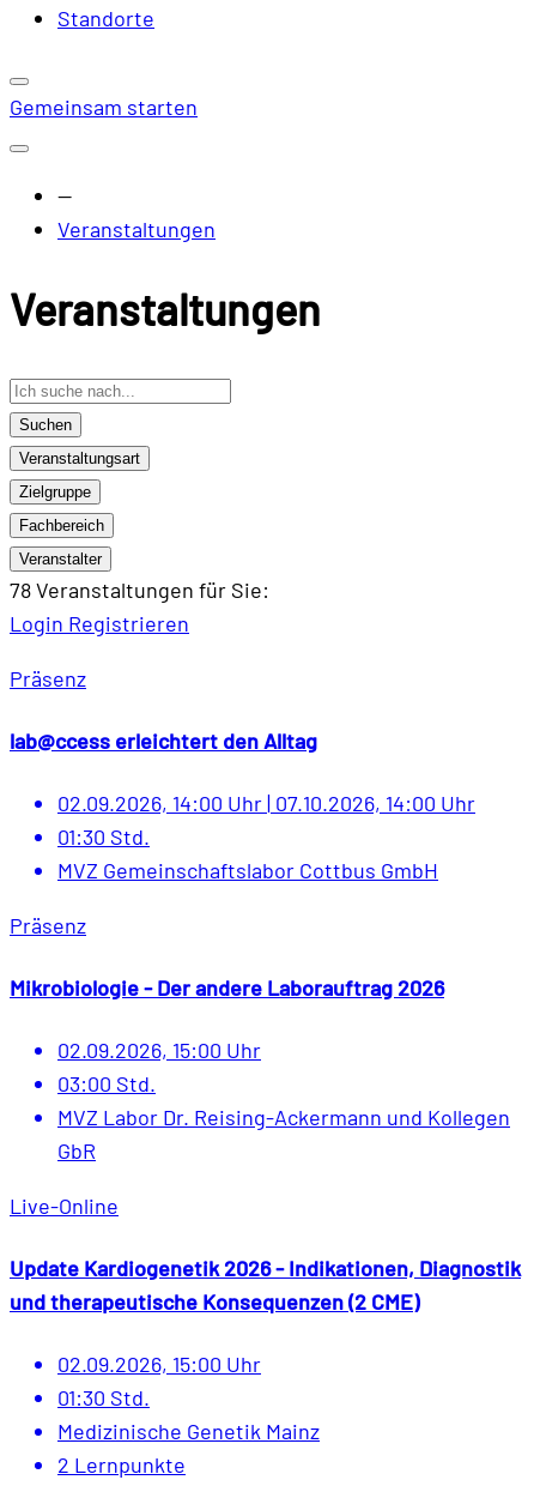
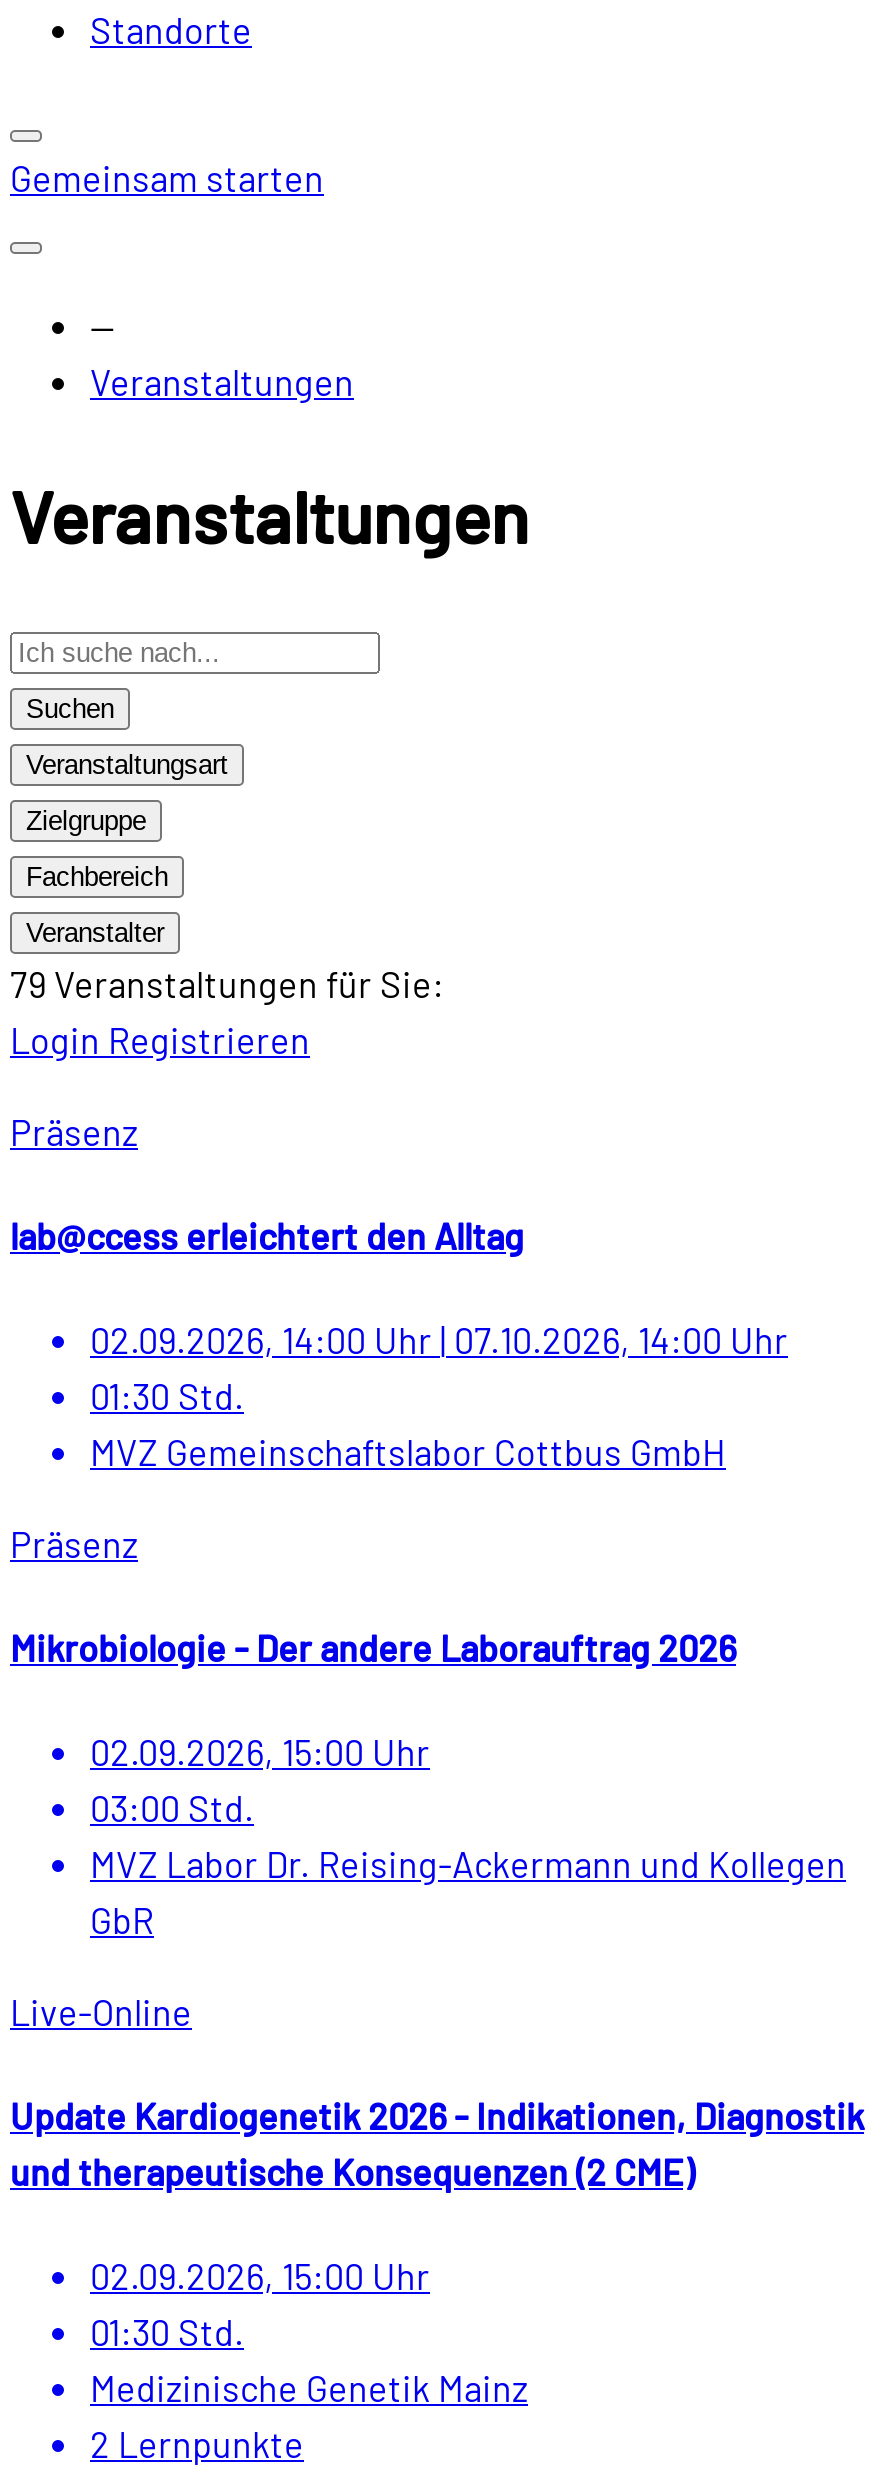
- 78 Veranstaltungen für Sie:
+ 79 Veranstaltungen für Sie:
